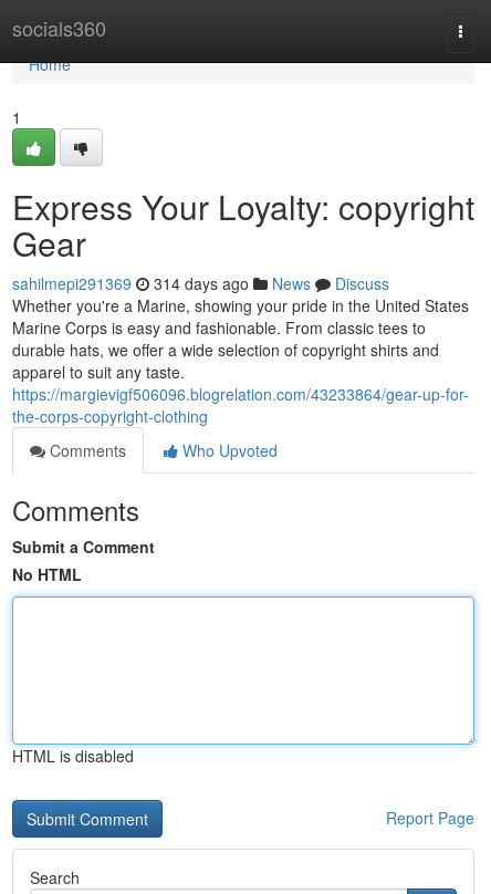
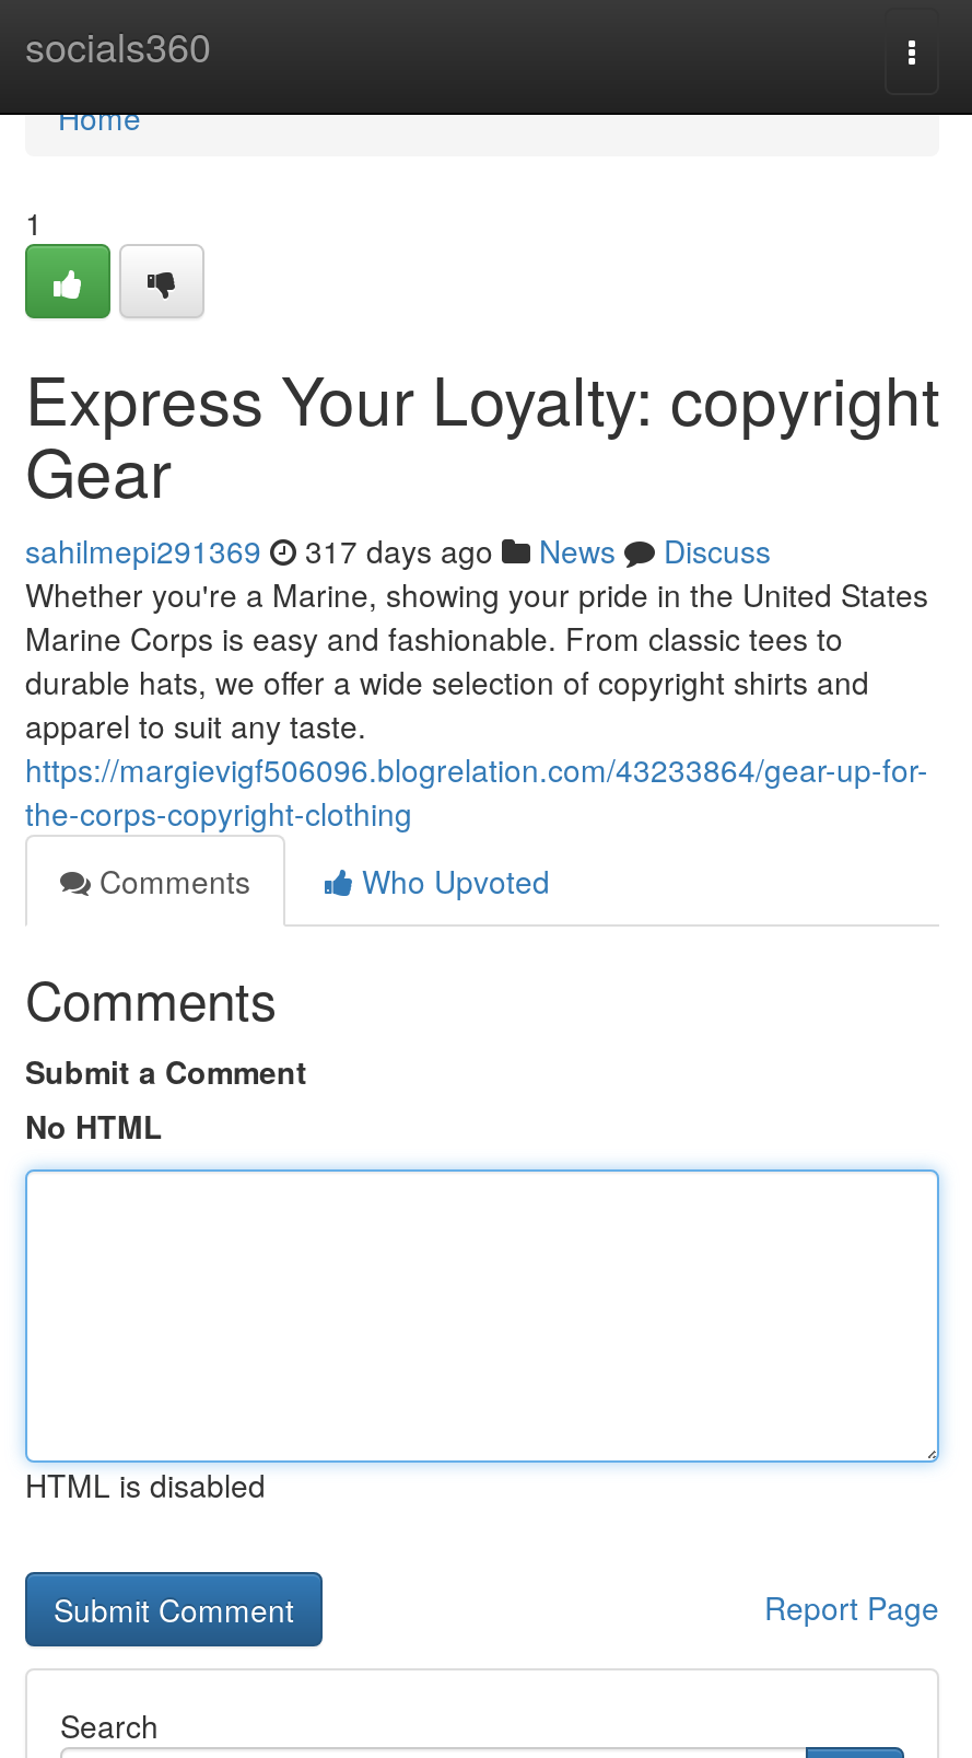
- sahilmepi291369 314 days ago News Discuss
+ sahilmepi291369 317 days ago News Discuss
